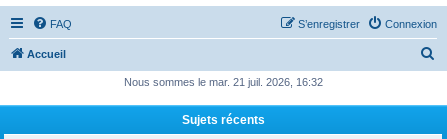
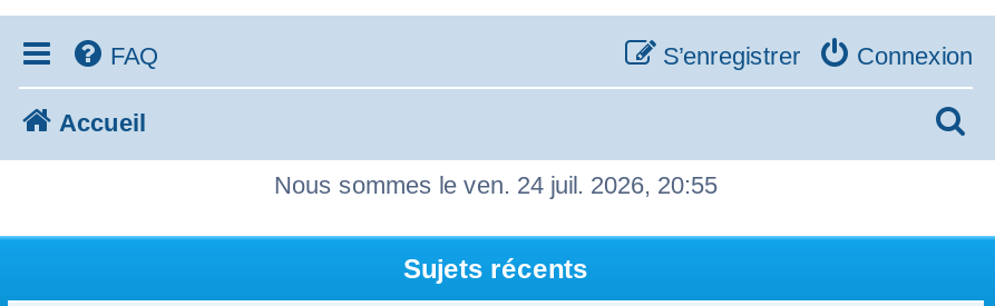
- Nous sommes le mar. 21 juil. 2026, 16:32
+ Nous sommes le ven. 24 juil. 2026, 20:55
